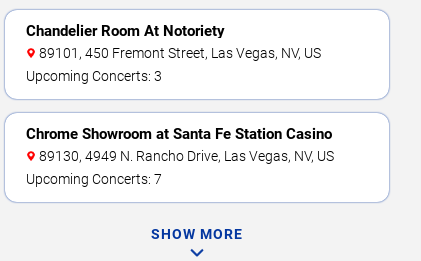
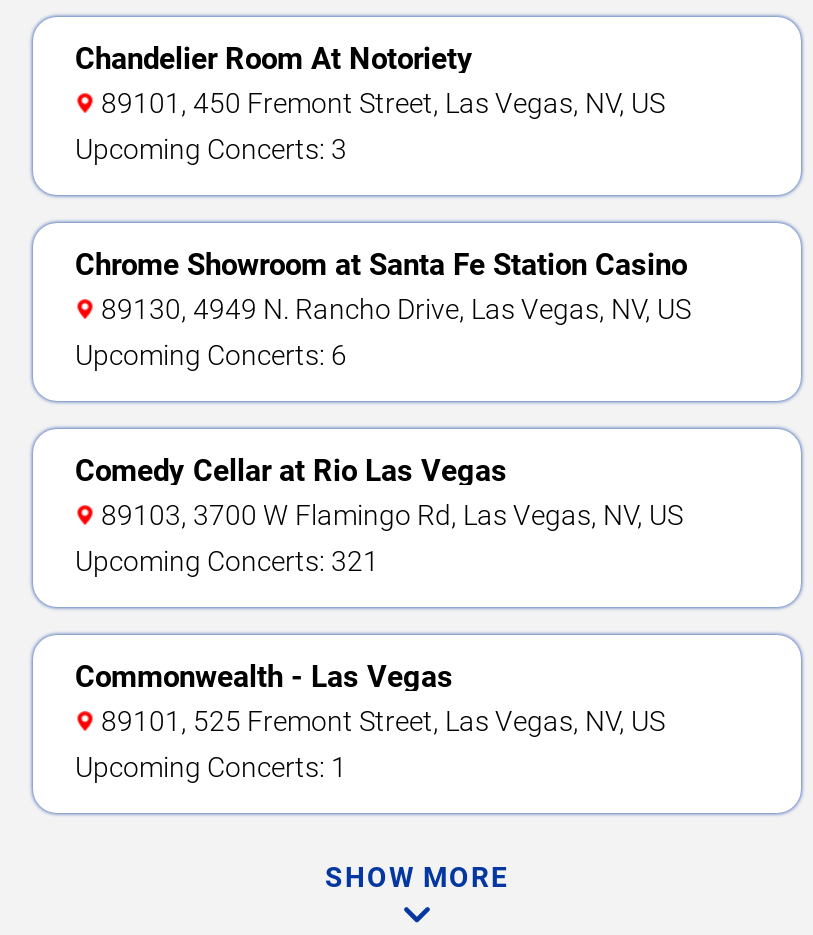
- Upcoming Concerts: 7
+ Upcoming Concerts: 6
+ Comedy Cellar at Rio Las Vegas
+ 89103, 3700 W Flamingo Rd, Las Vegas, NV, US
+ Upcoming Concerts: 321
+ Commonwealth - Las Vegas
+ 89101, 525 Fremont Street, Las Vegas, NV, US
+ Upcoming Concerts: 1
